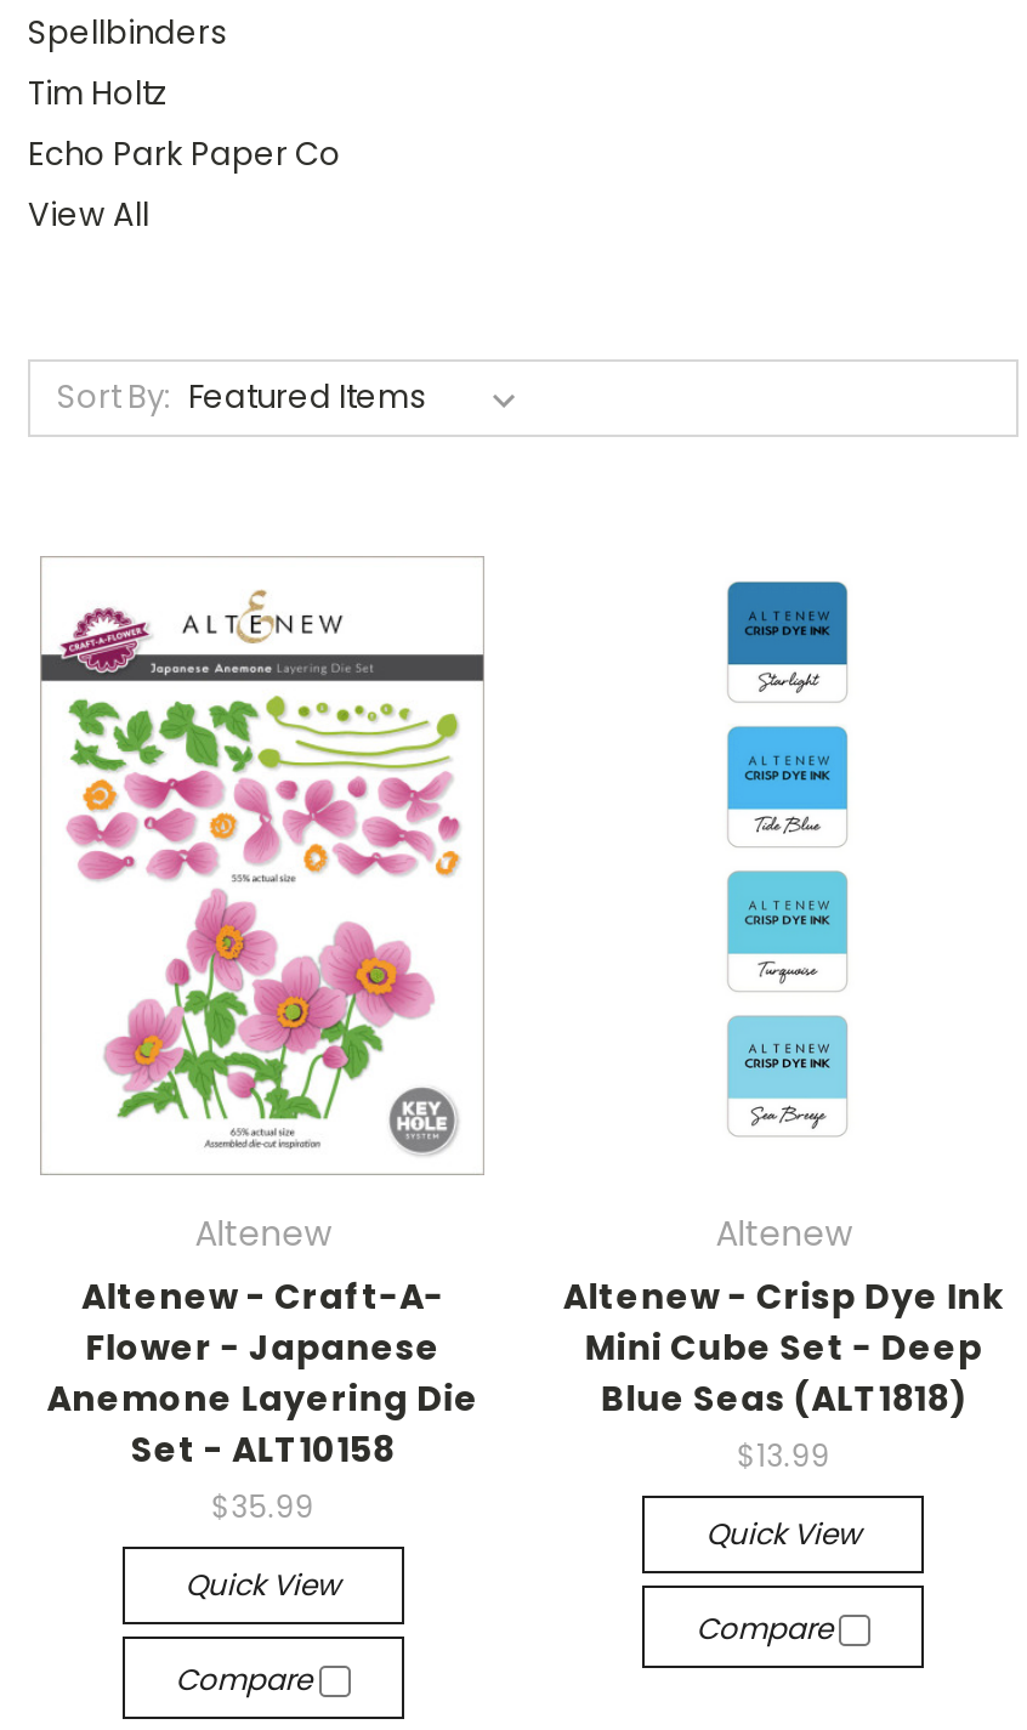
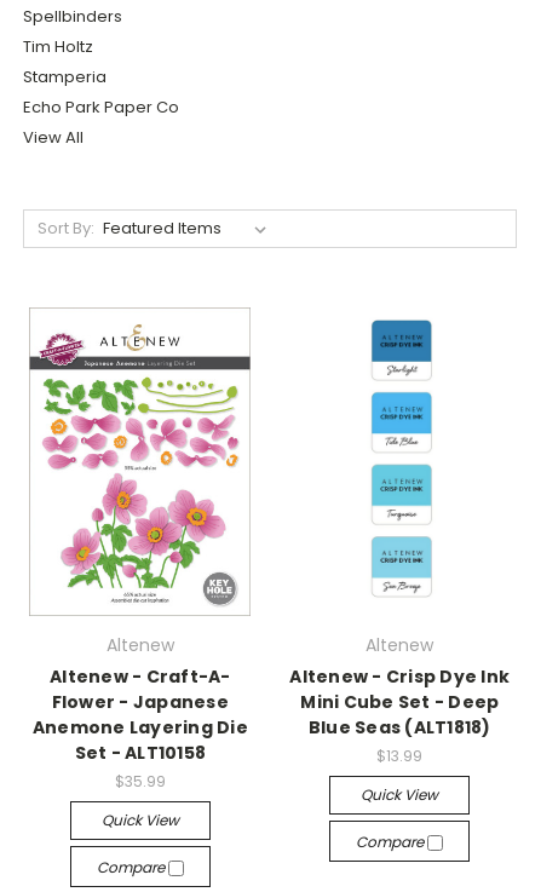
+ Stamperia
